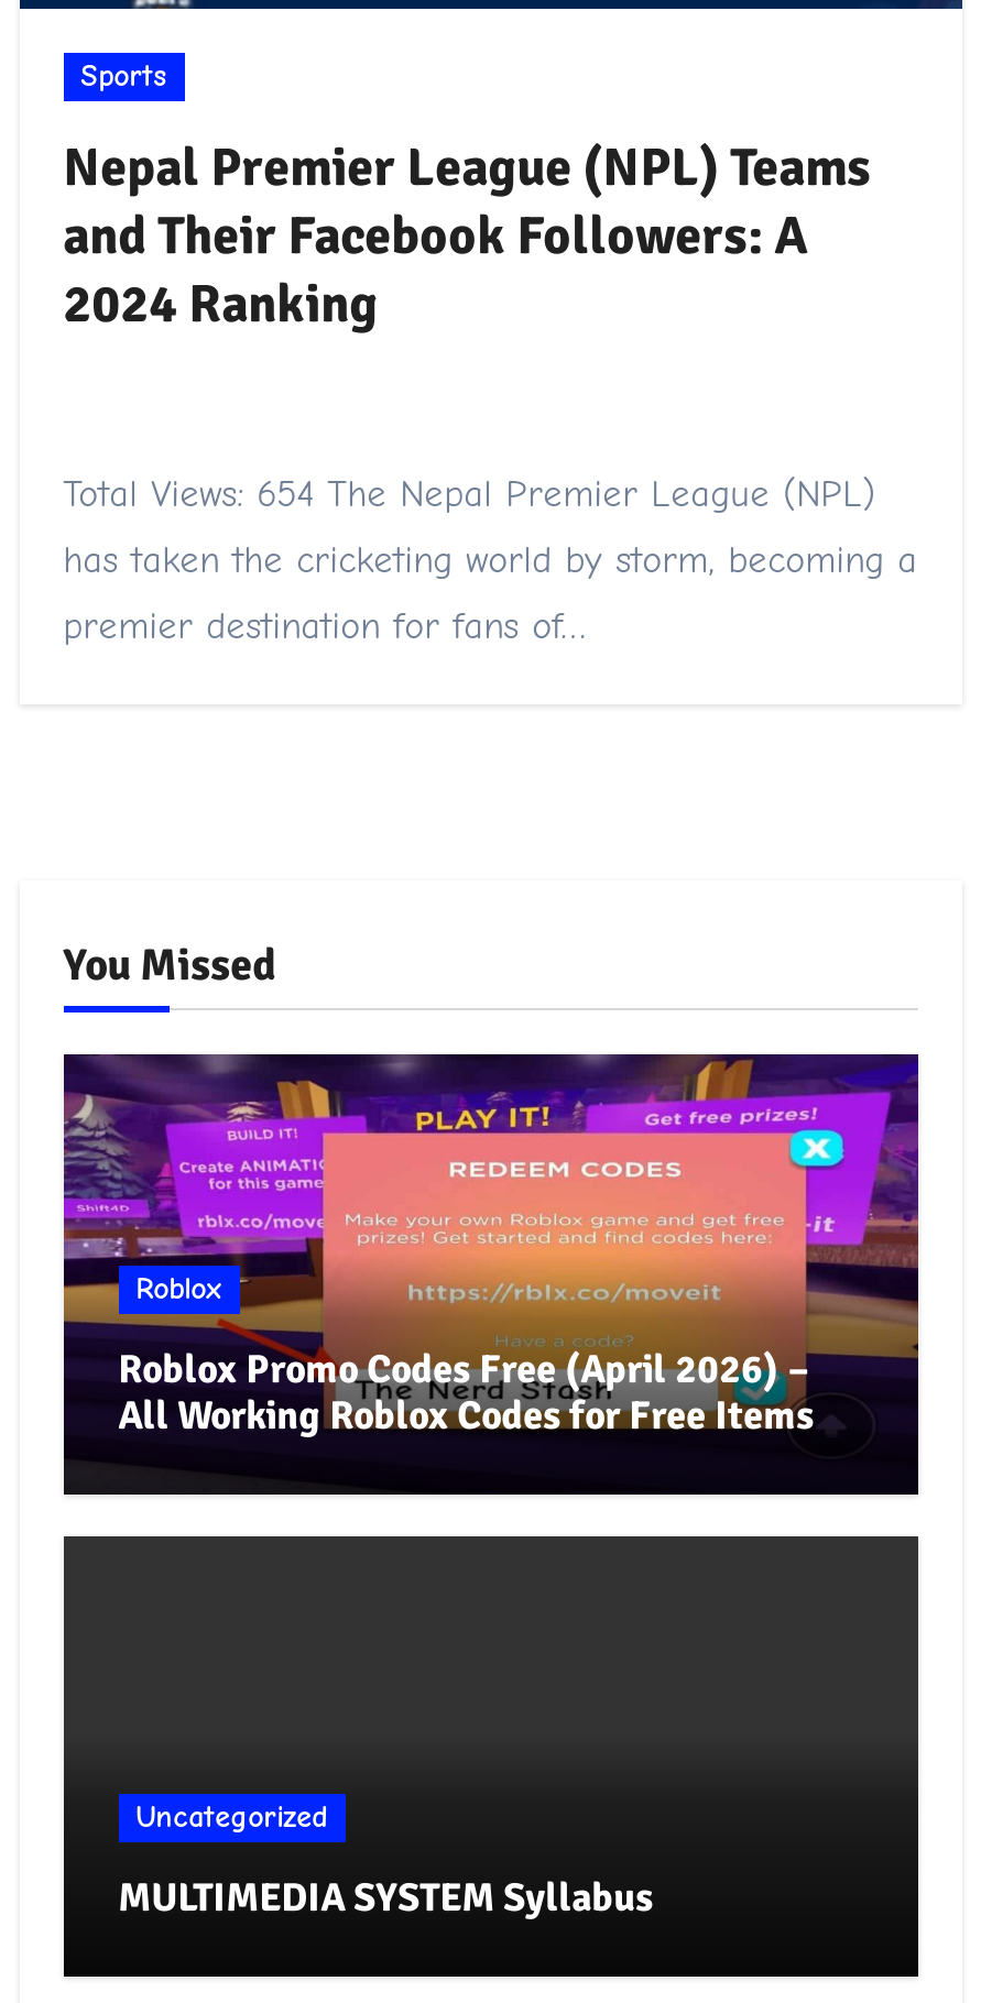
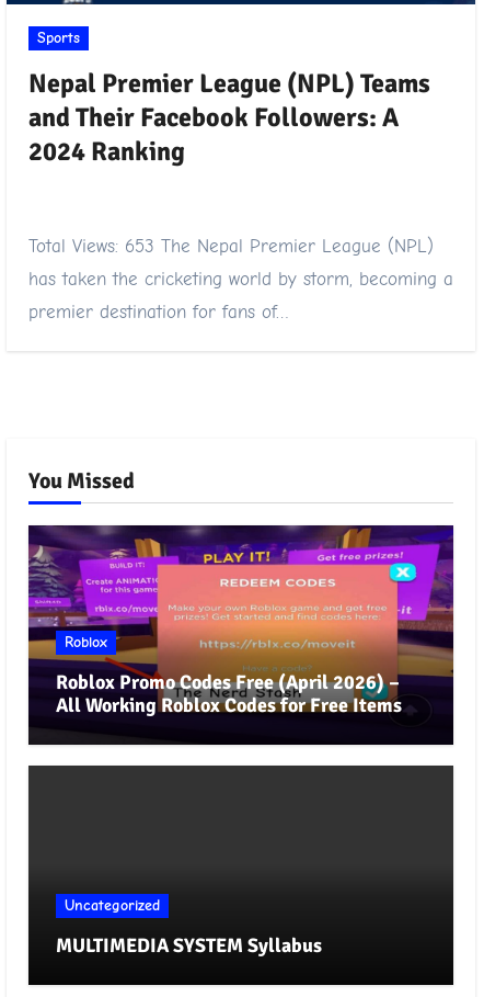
- Total Views: 654 The Nepal Premier League (NPL)
+ Total Views: 653 The Nepal Premier League (NPL)
